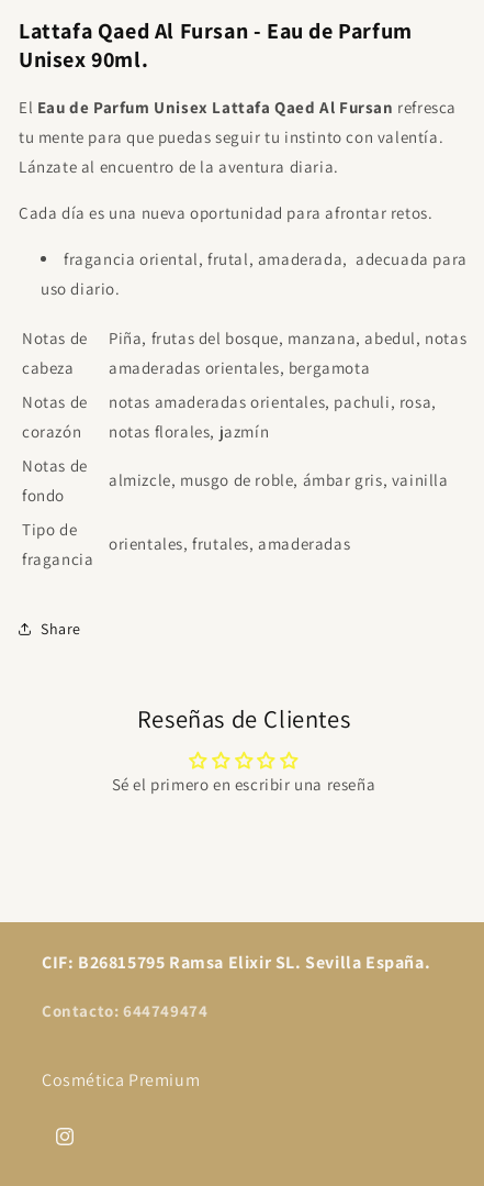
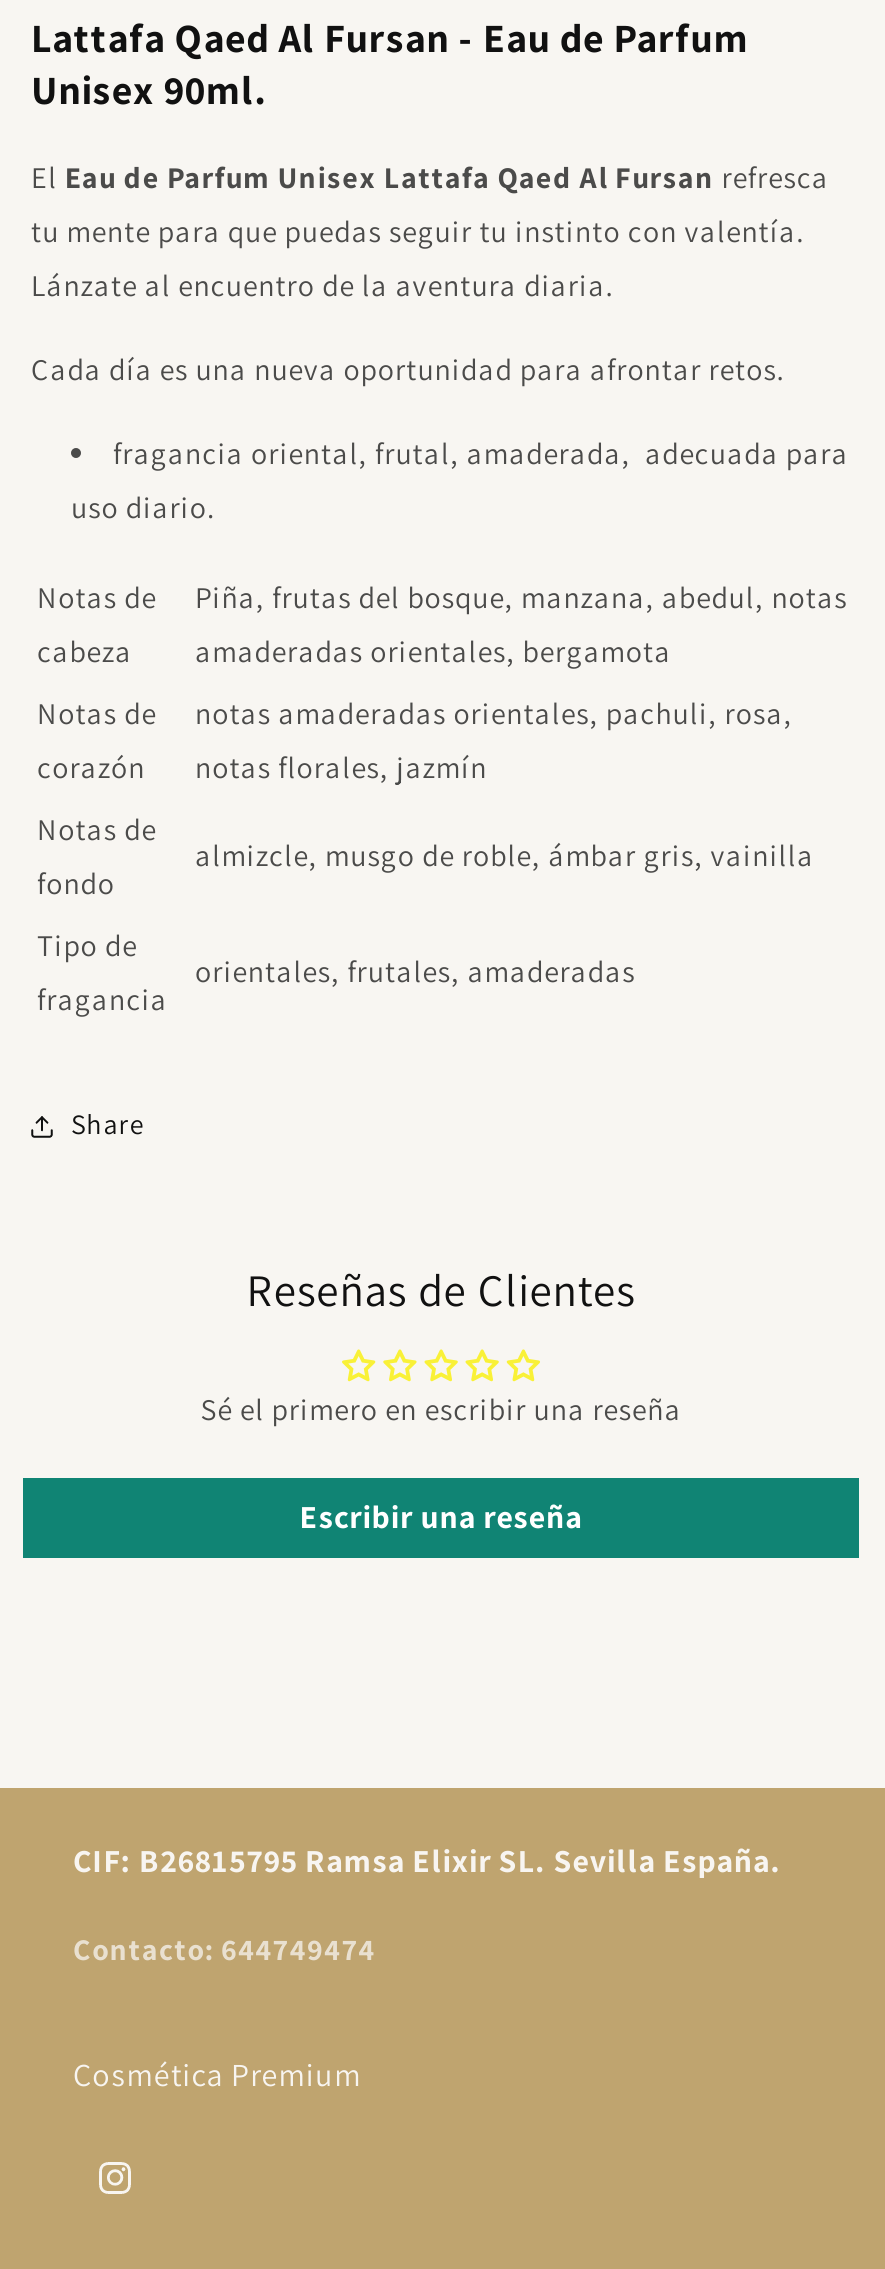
+ Escribir una reseña
